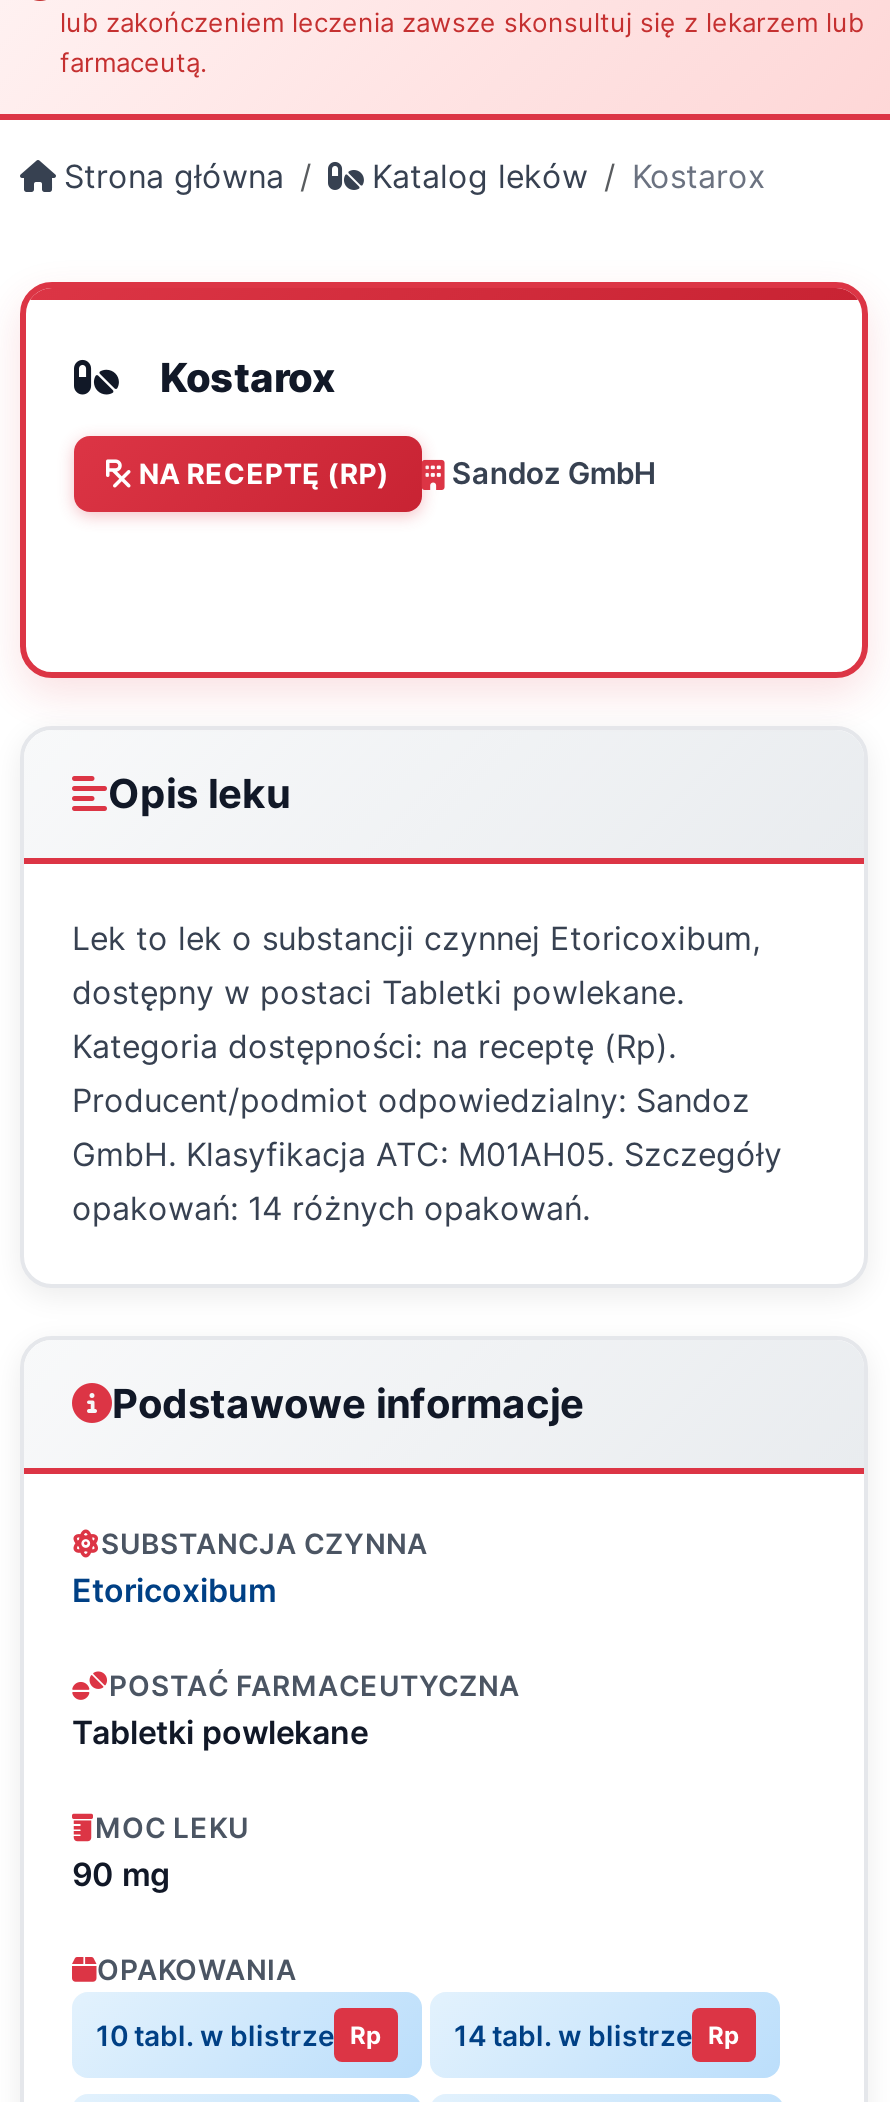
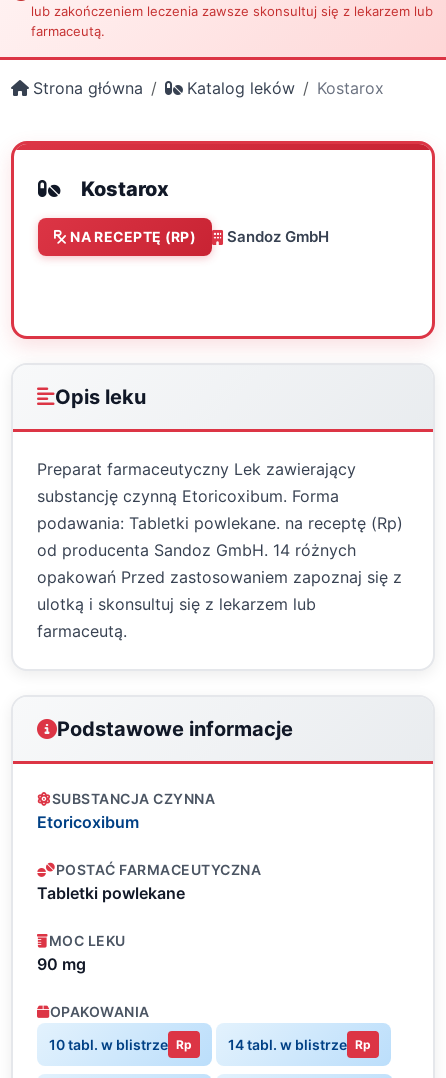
- Lek to lek o substancji czynnej Etoricoxibum,
- dostępny w postaci Tabletki powlekane.
- Kategoria dostępności: na receptę (Rp).
- Producent/podmiot odpowiedzialny: Sandoz
- GmbH. Klasyfikacja ATC: M01AH05. Szczegóły
- opakowań: 14 różnych opakowań.
+ Preparat farmaceutyczny Lek zawierający
+ substancję czynną Etoricoxibum. Forma
+ podawania: Tabletki powlekane. na receptę (Rp)
+ od producenta Sandoz GmbH. 14 różnych
+ opakowań Przed zastosowaniem zapoznaj się z
+ ulotką i skonsultuj się z lekarzem lub
+ farmaceutą.
